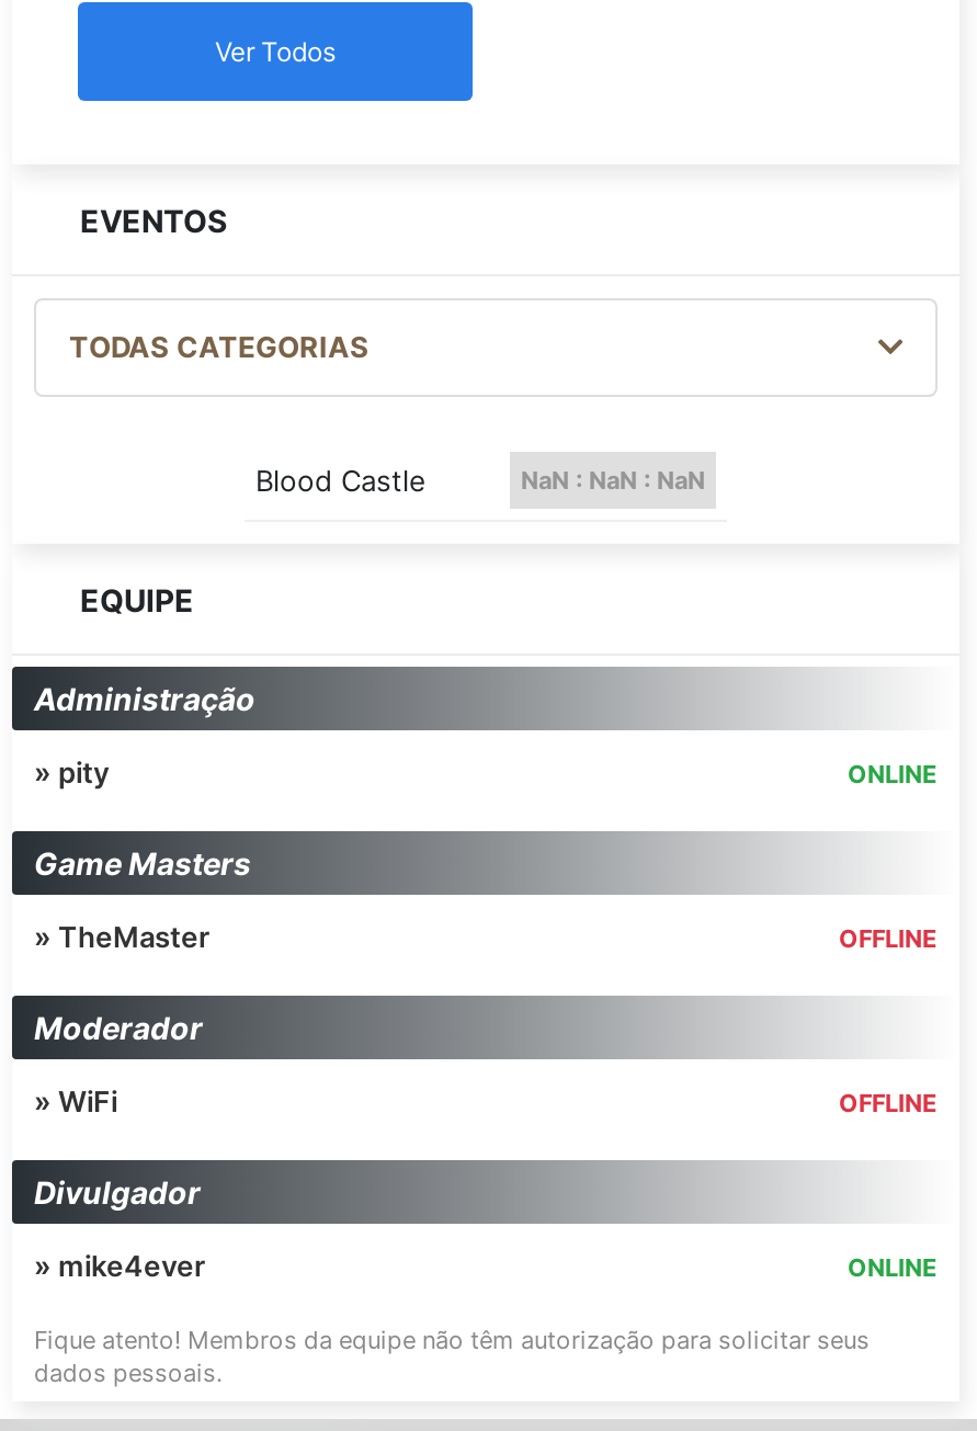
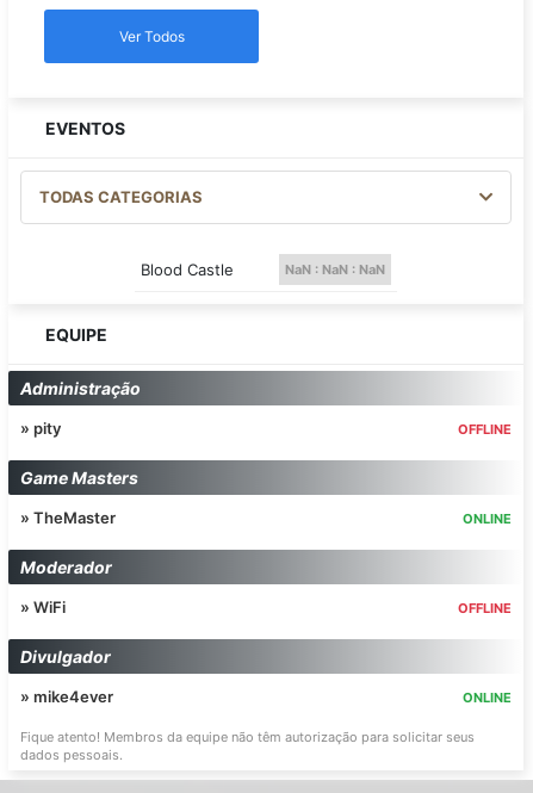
- ONLINE
+ OFFLINE

- OFFLINE
+ ONLINE
